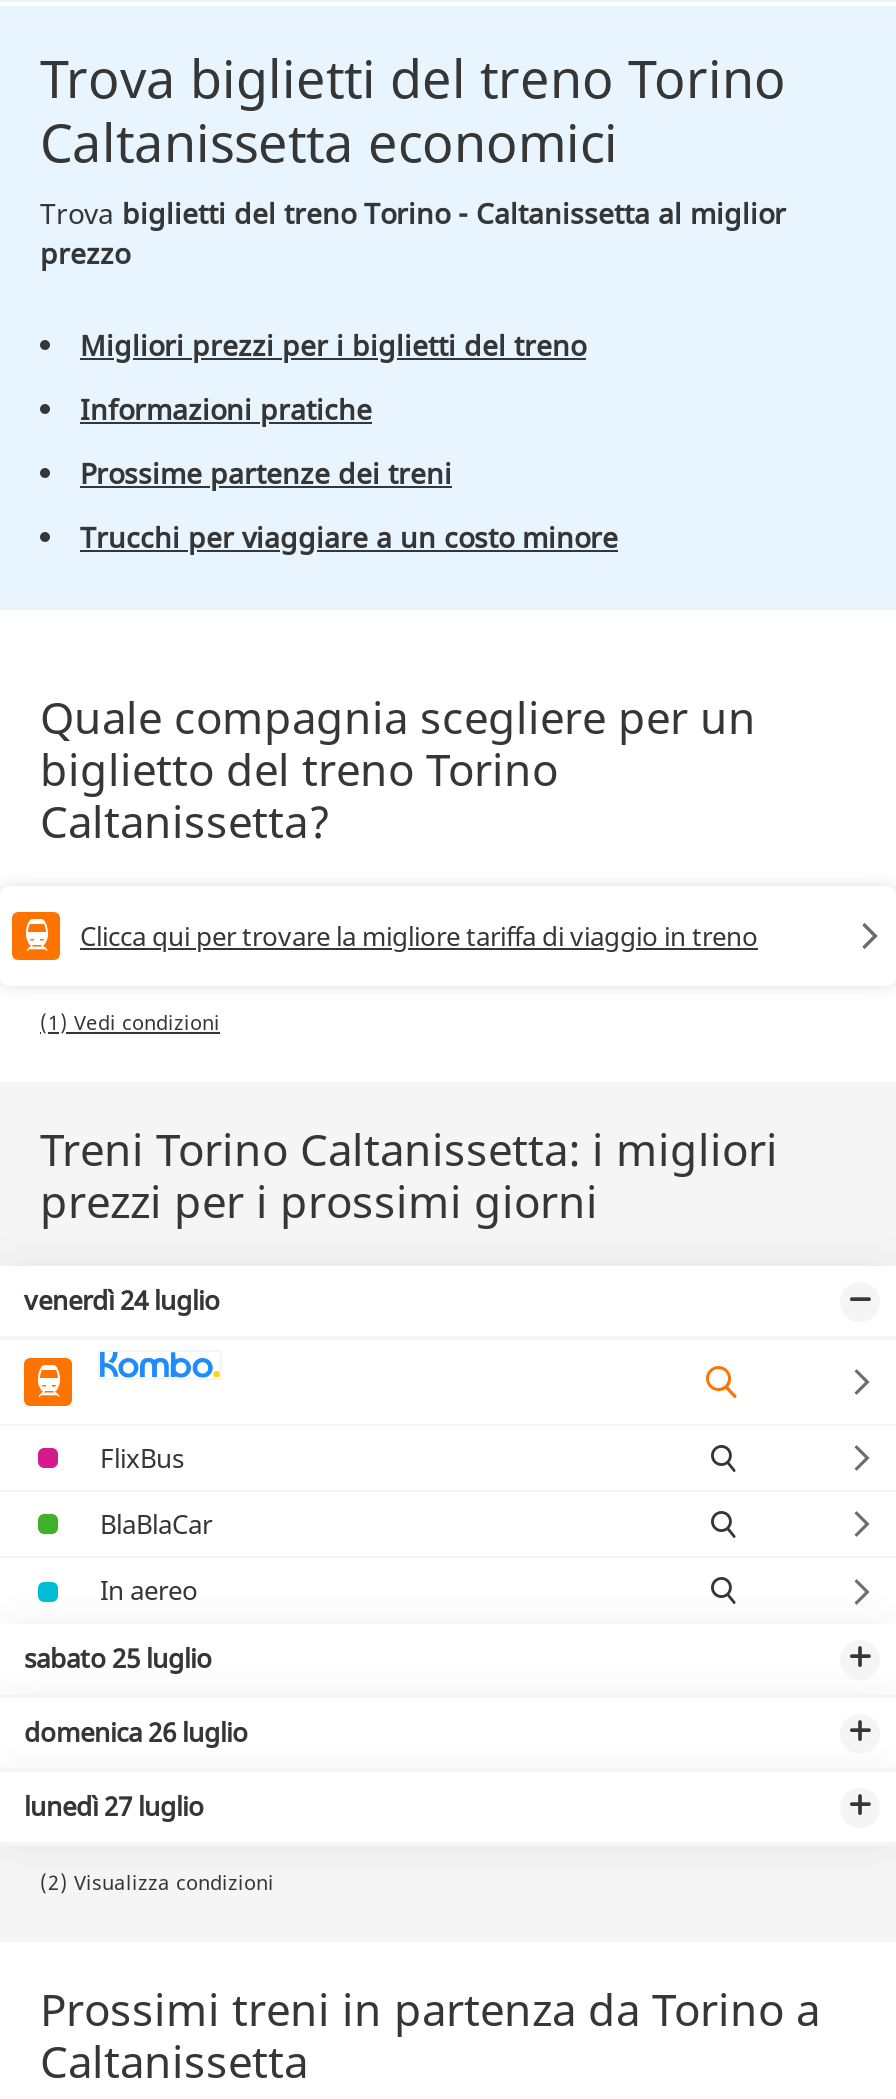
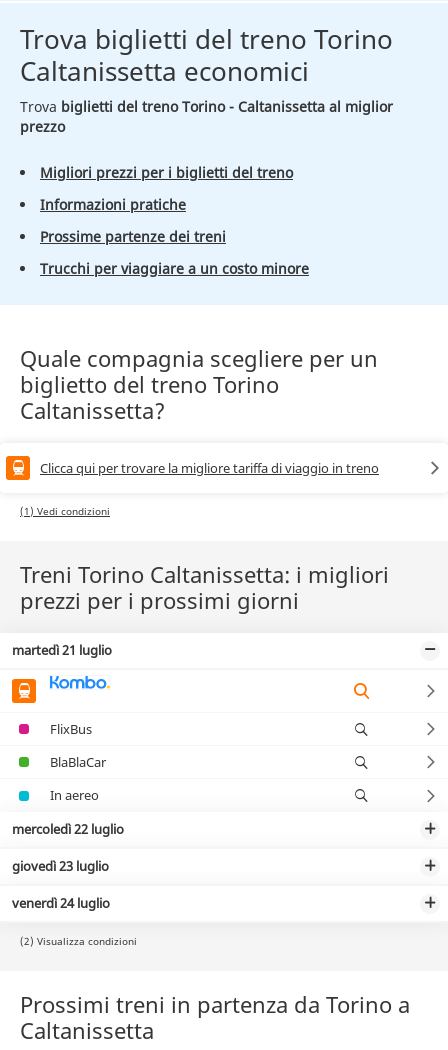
+ martedì 21 luglio

moved down: venerdì 24 luglio

- sabato 25 luglio
+ mercoledì 22 luglio

- domenica 26 luglio
+ giovedì 23 luglio

- lunedì 27 luglio
